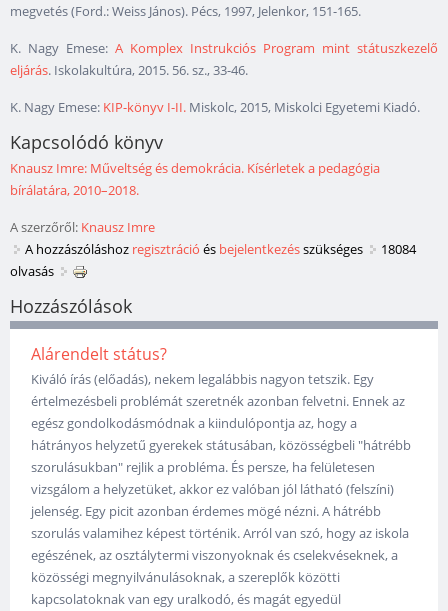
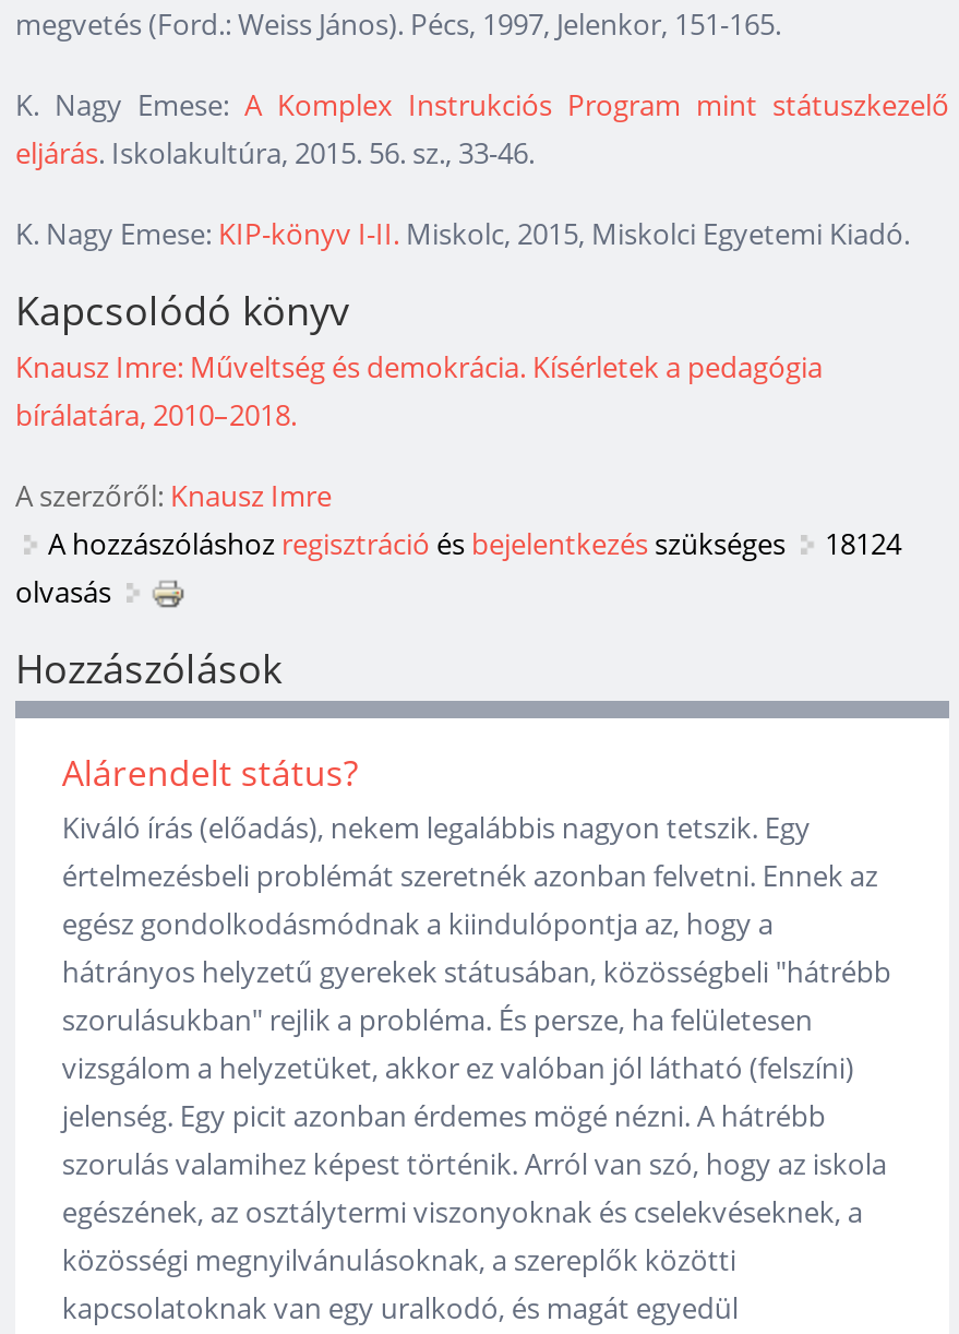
- A hozzászóláshoz regisztráció és bejelentkezés szükséges 18084
+ A hozzászóláshoz regisztráció és bejelentkezés szükséges 18124
